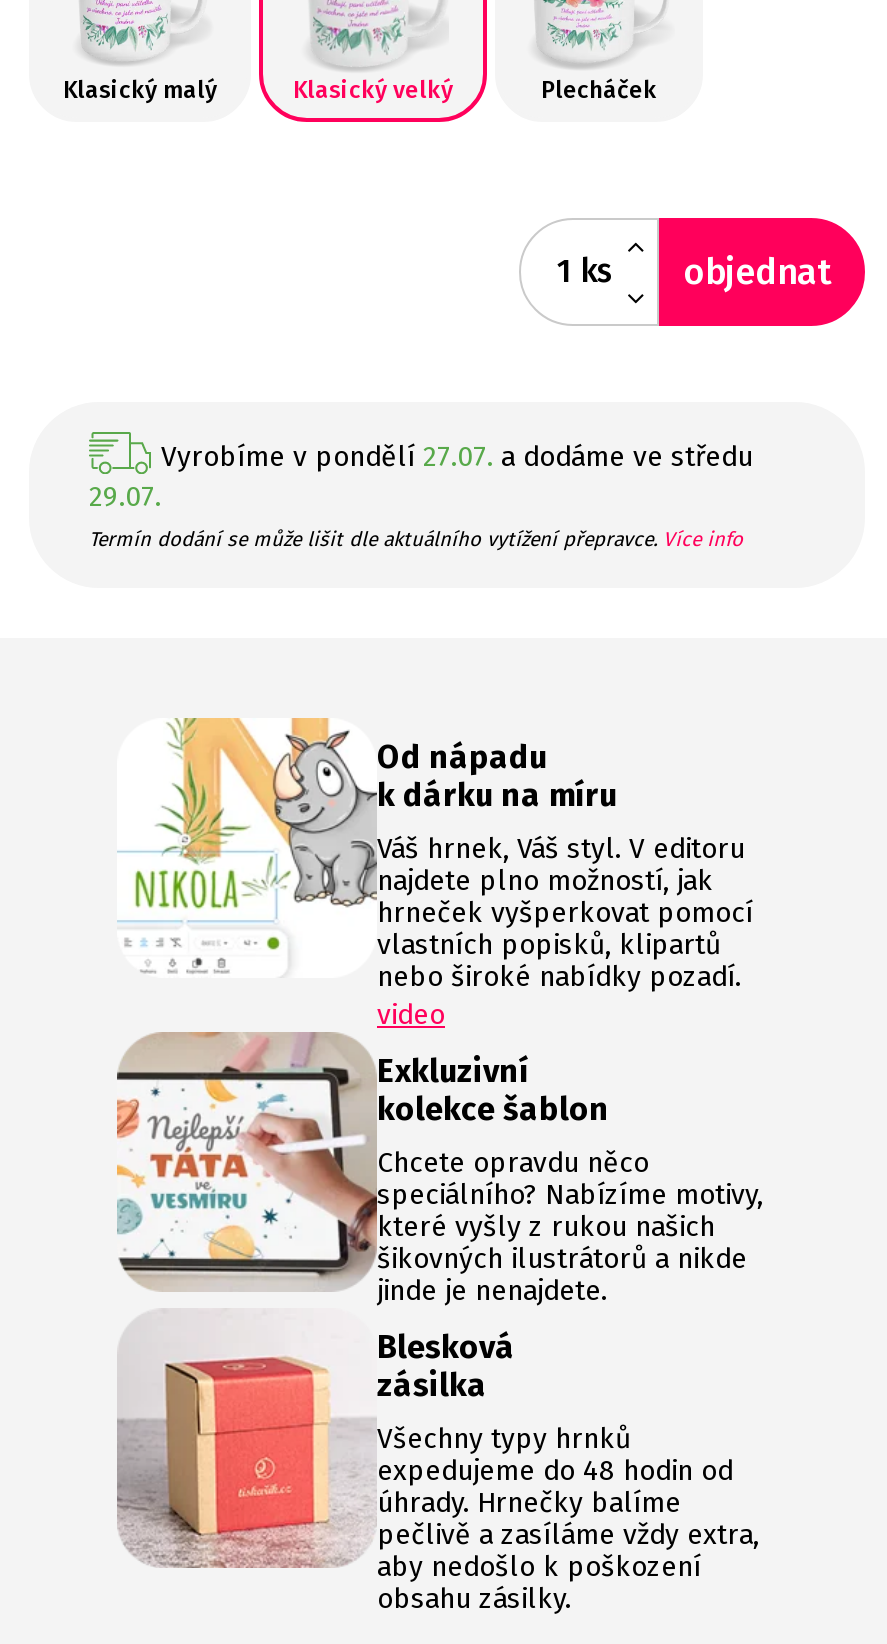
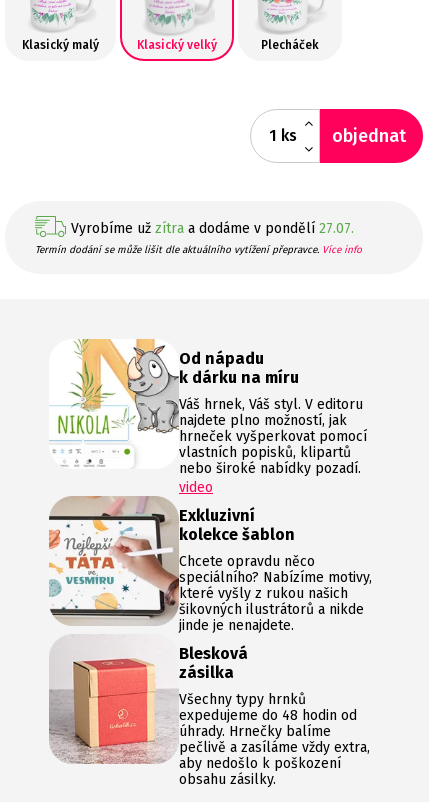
- Vyrobíme v pondělí 27.07. a dodáme ve středu
- 29.07.
+ Vyrobíme už zítra a dodáme v pondělí 27.07.
